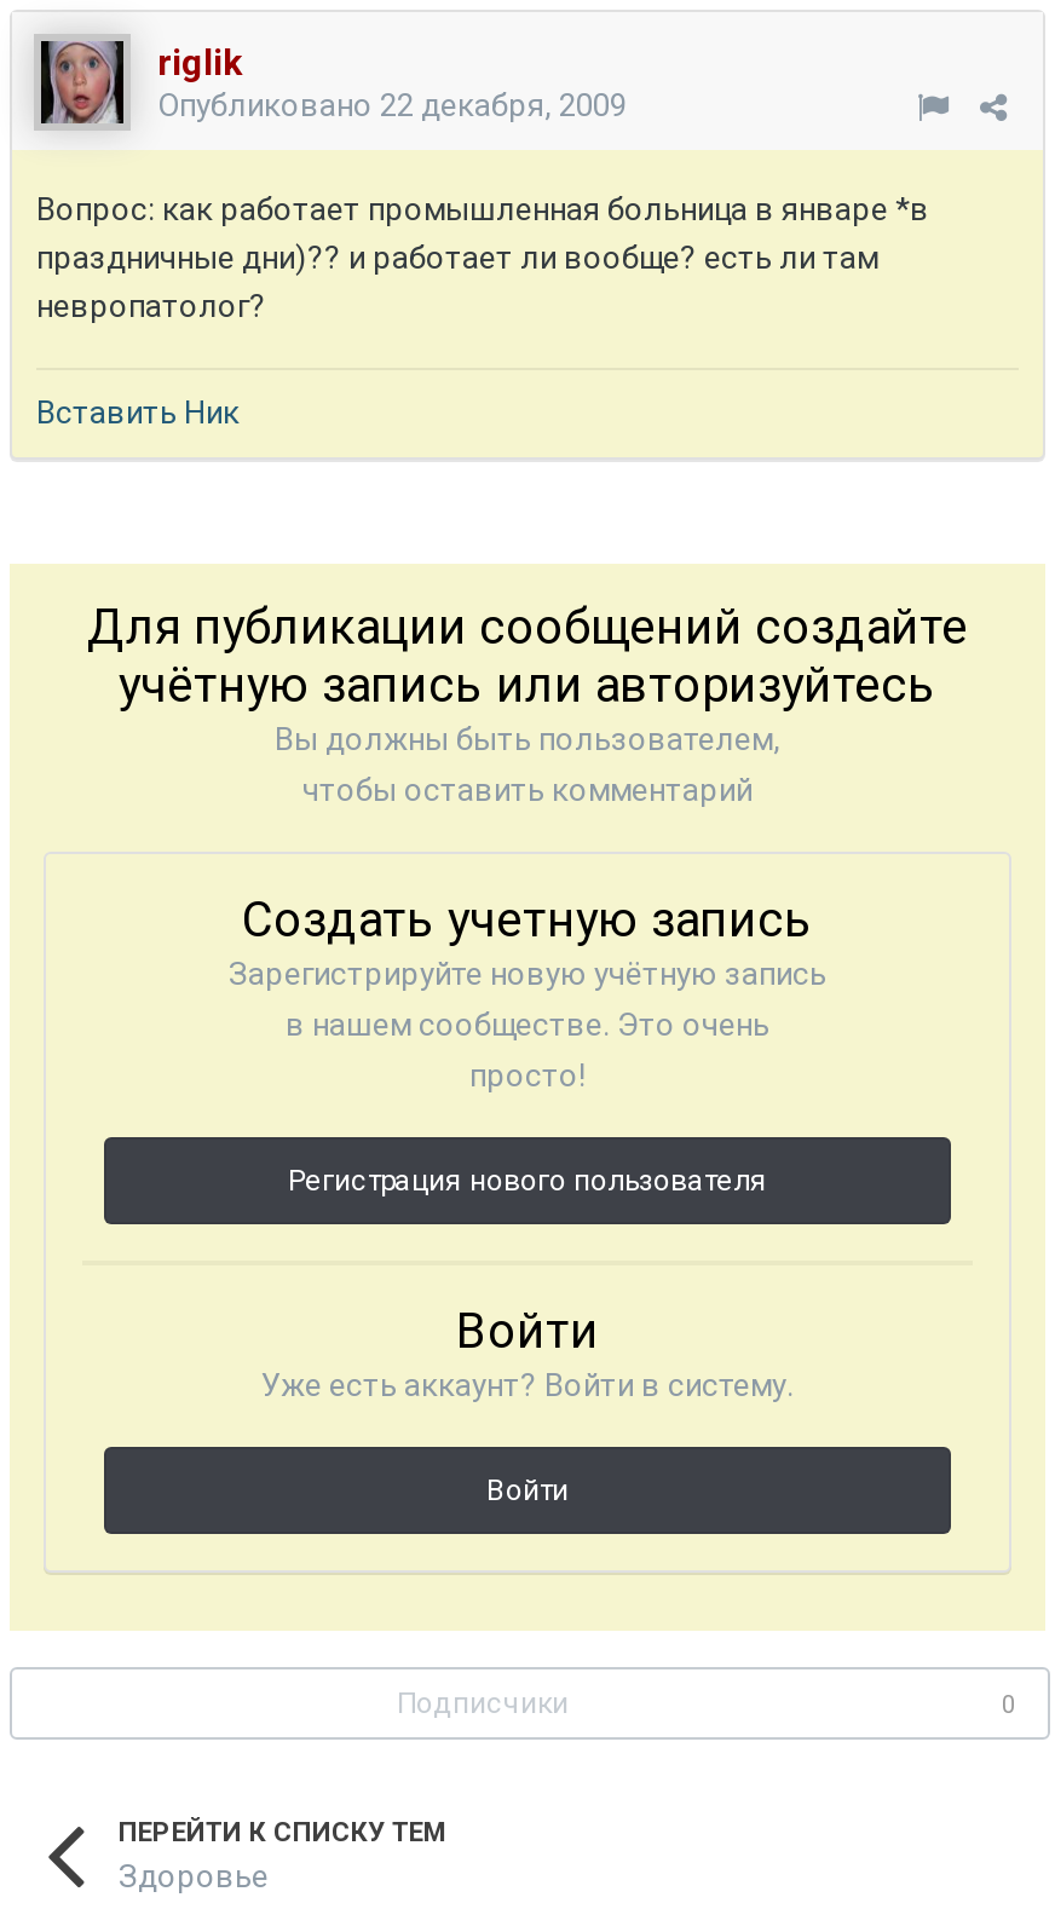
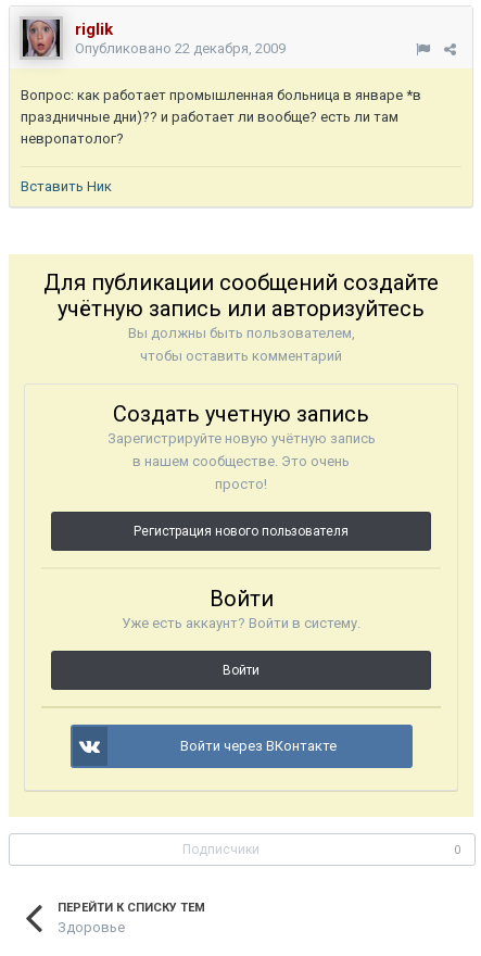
+ Войти через ВКонтакте
